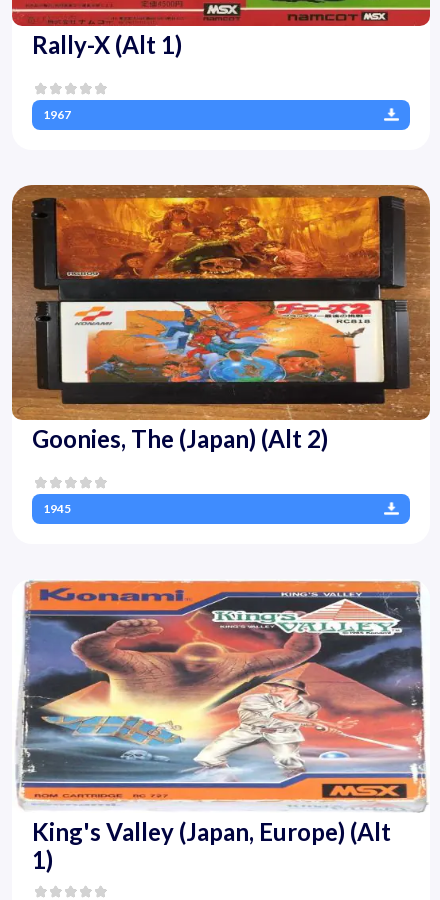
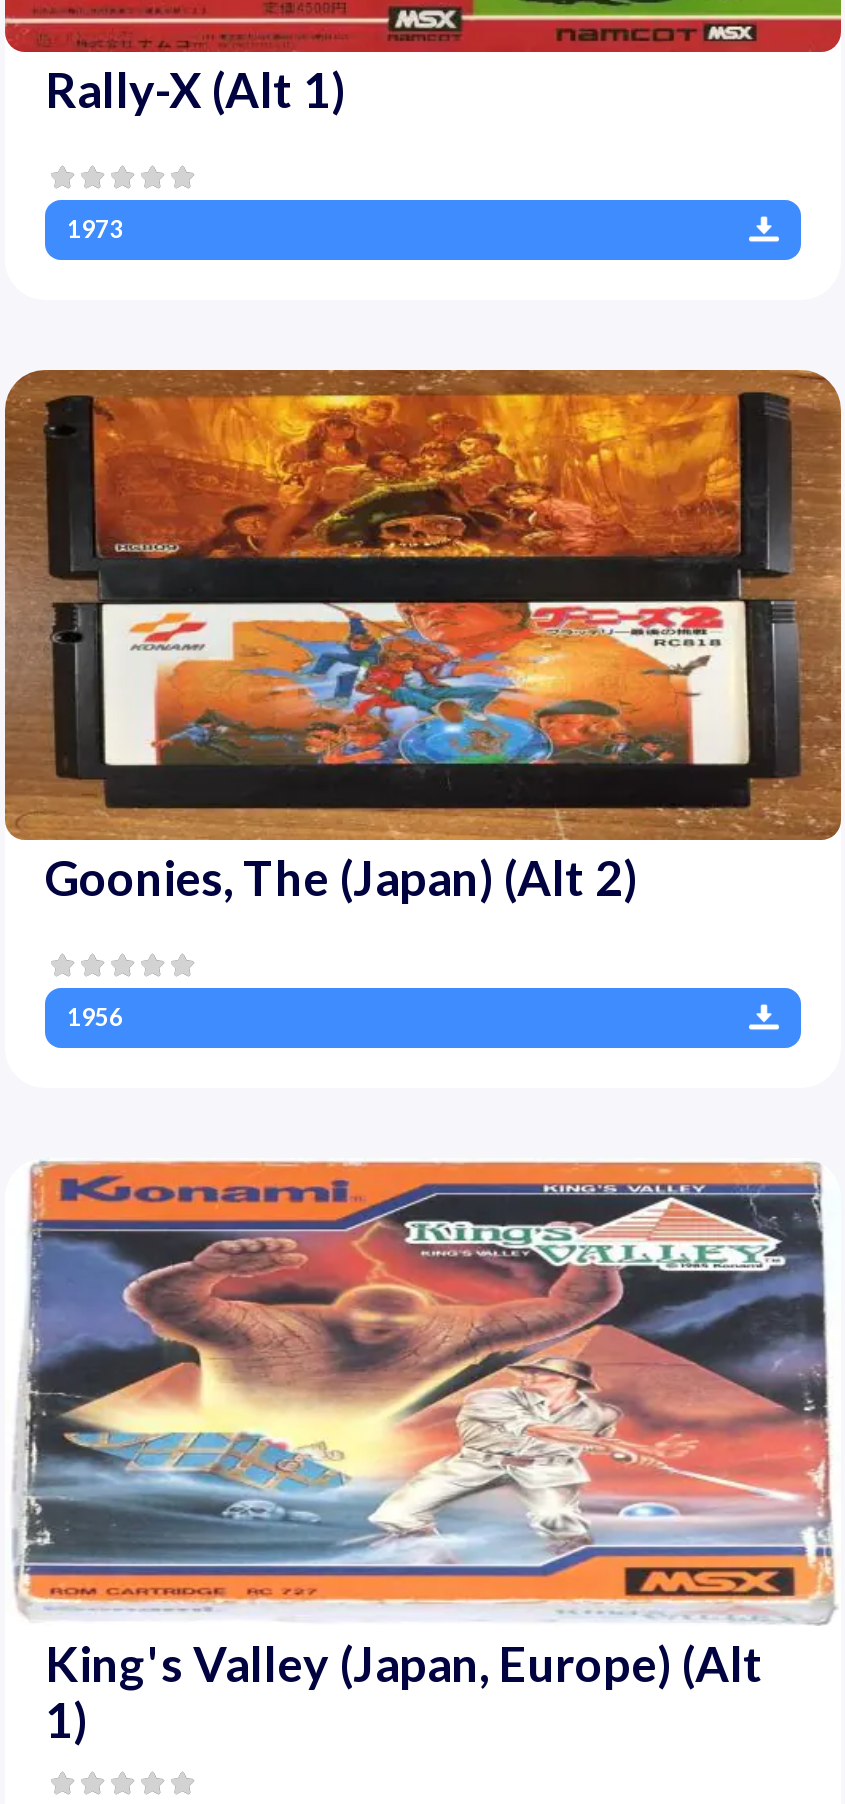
- 1967
+ 1973

- 1945
+ 1956
